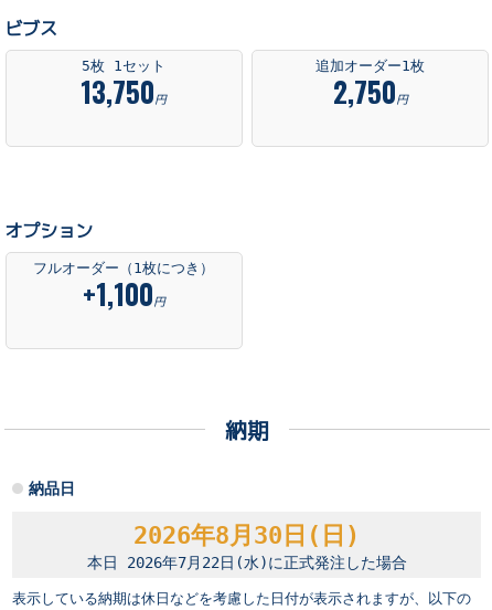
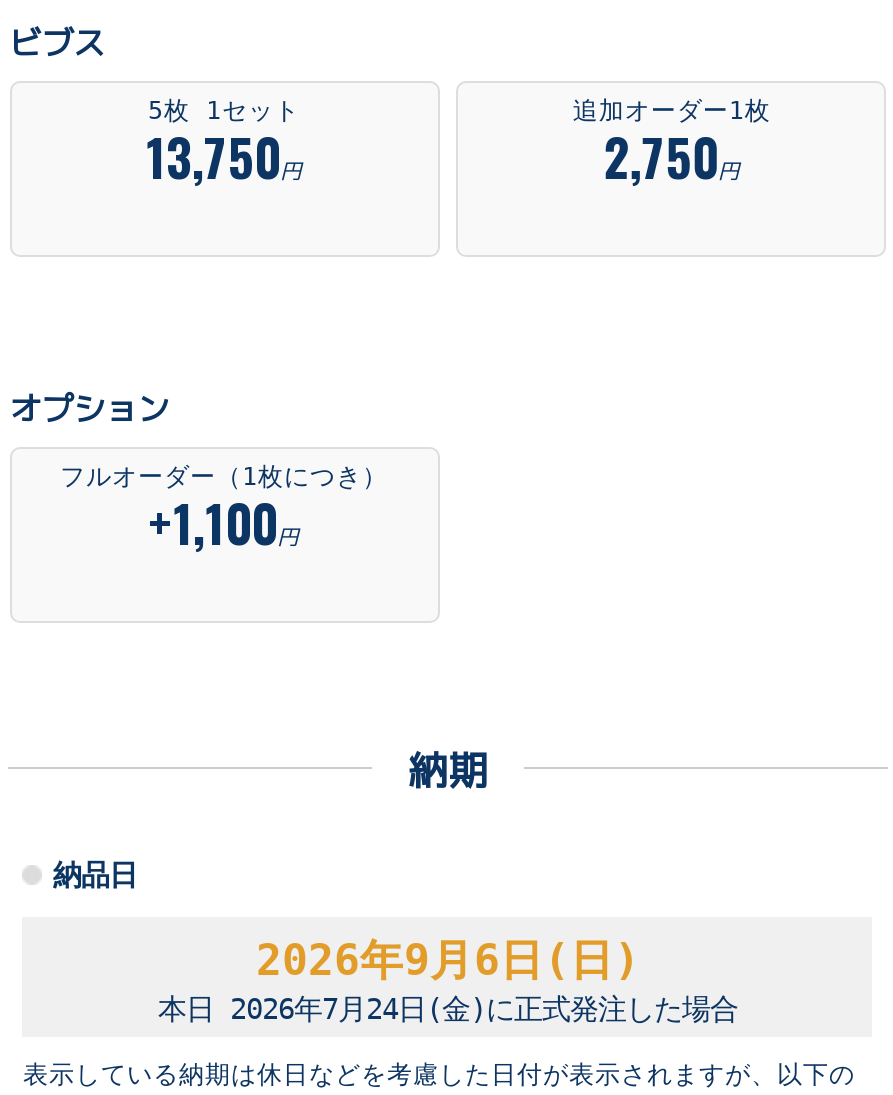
- 2026年8月30日(日)
+ 2026年9月6日(日)

- 本日 2026年7月22日(水)に正式発注した場合
+ 本日 2026年7月24日(金)に正式発注した場合
